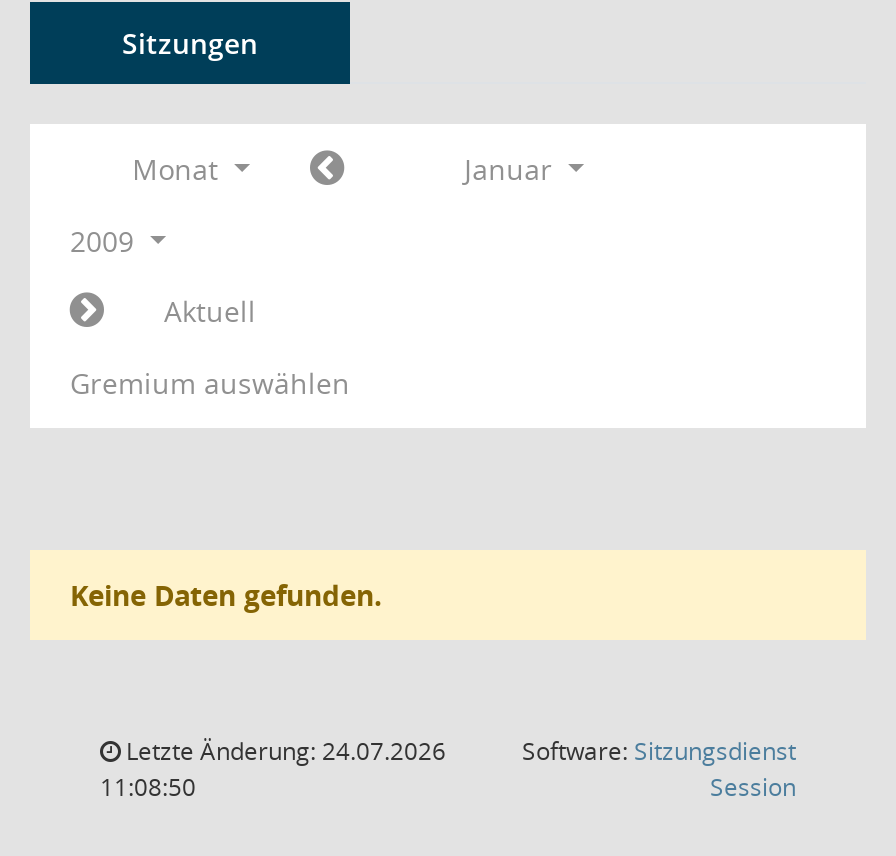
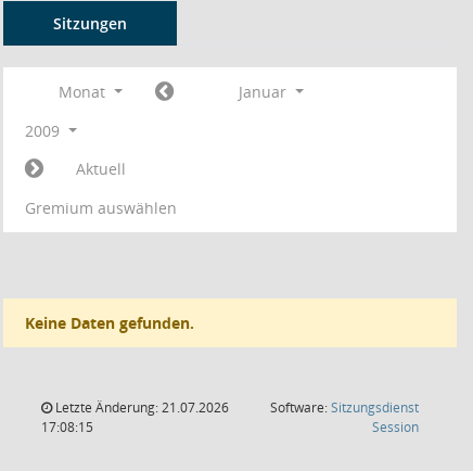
- Letzte Änderung: 24.07.2026
+ Letzte Änderung: 21.07.2026

- 11:08:50
+ 17:08:15
